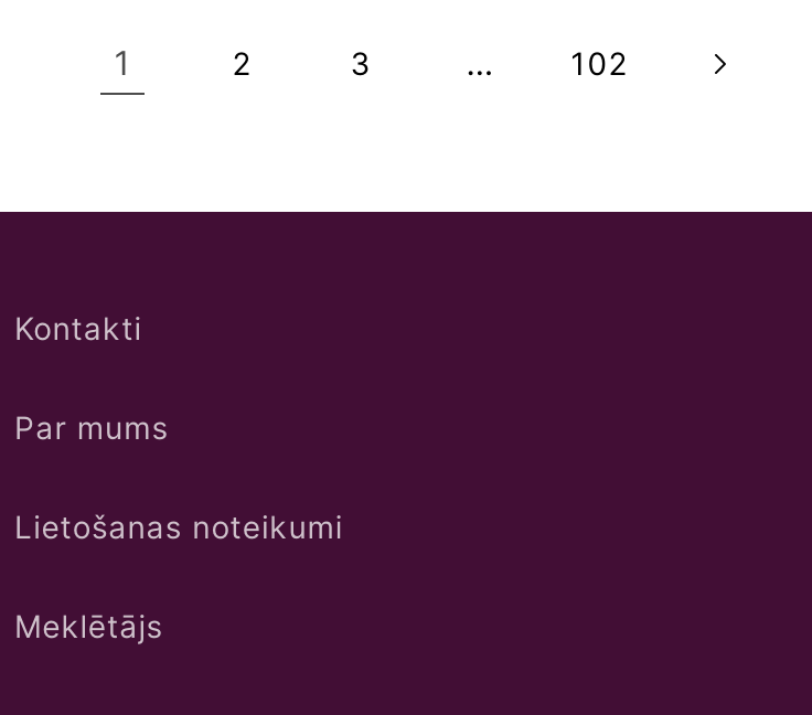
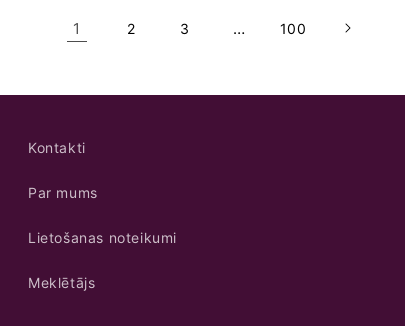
- 102
+ 100
